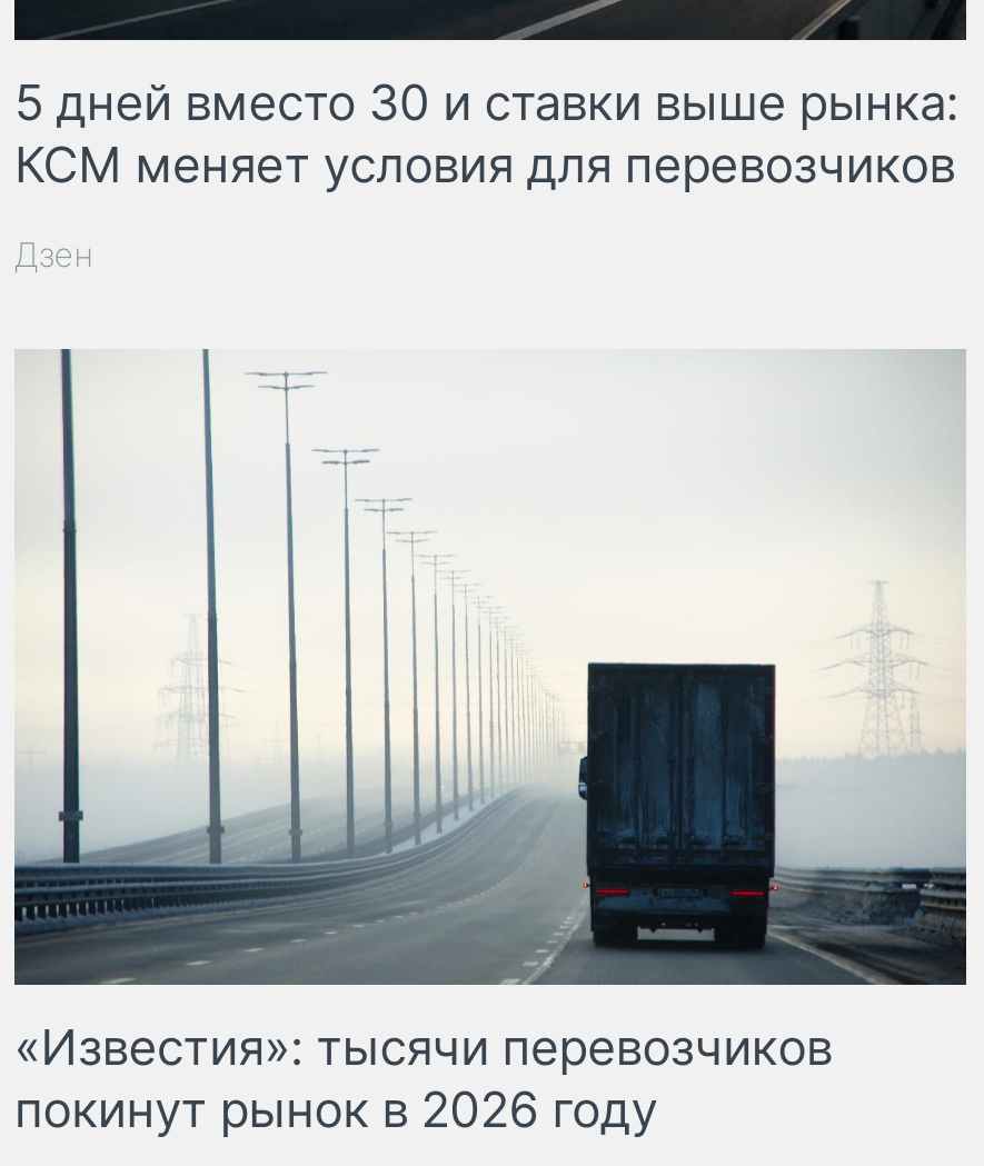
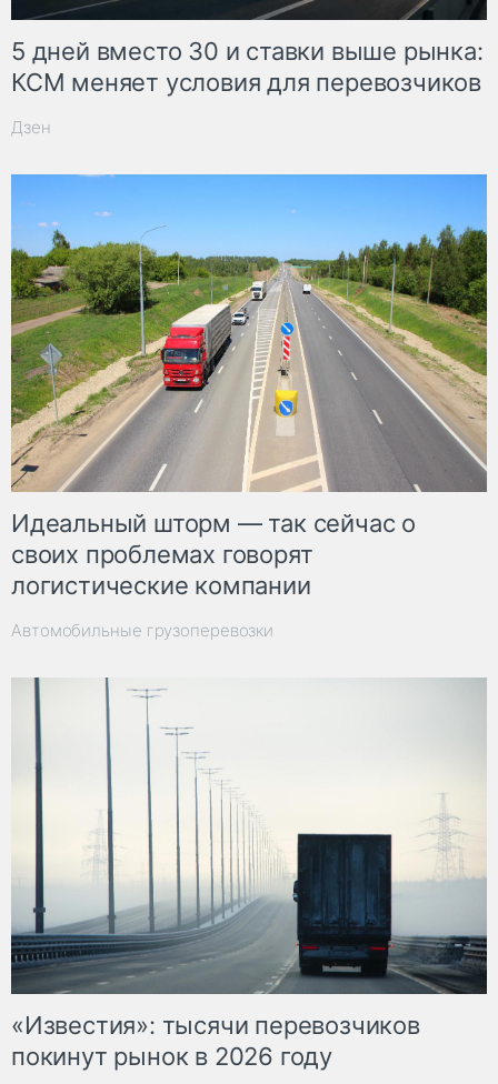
+ [image]
+ Идеальный шторм — так сейчас о
+ своих проблемах говорят
+ логистические компании
+ Автомобильные грузоперевозки
